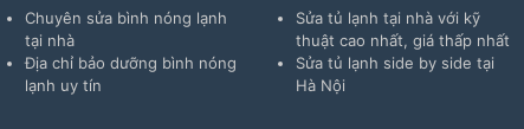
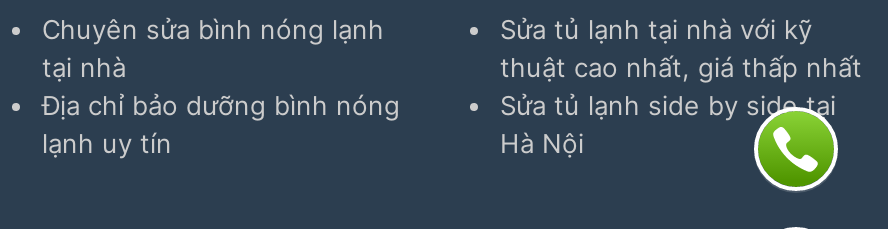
+ [image]
